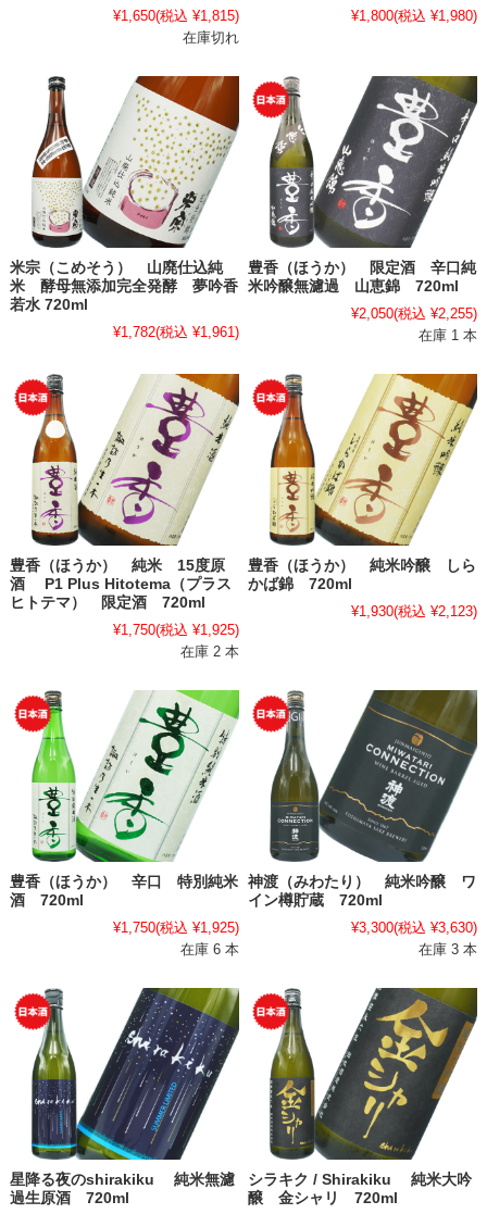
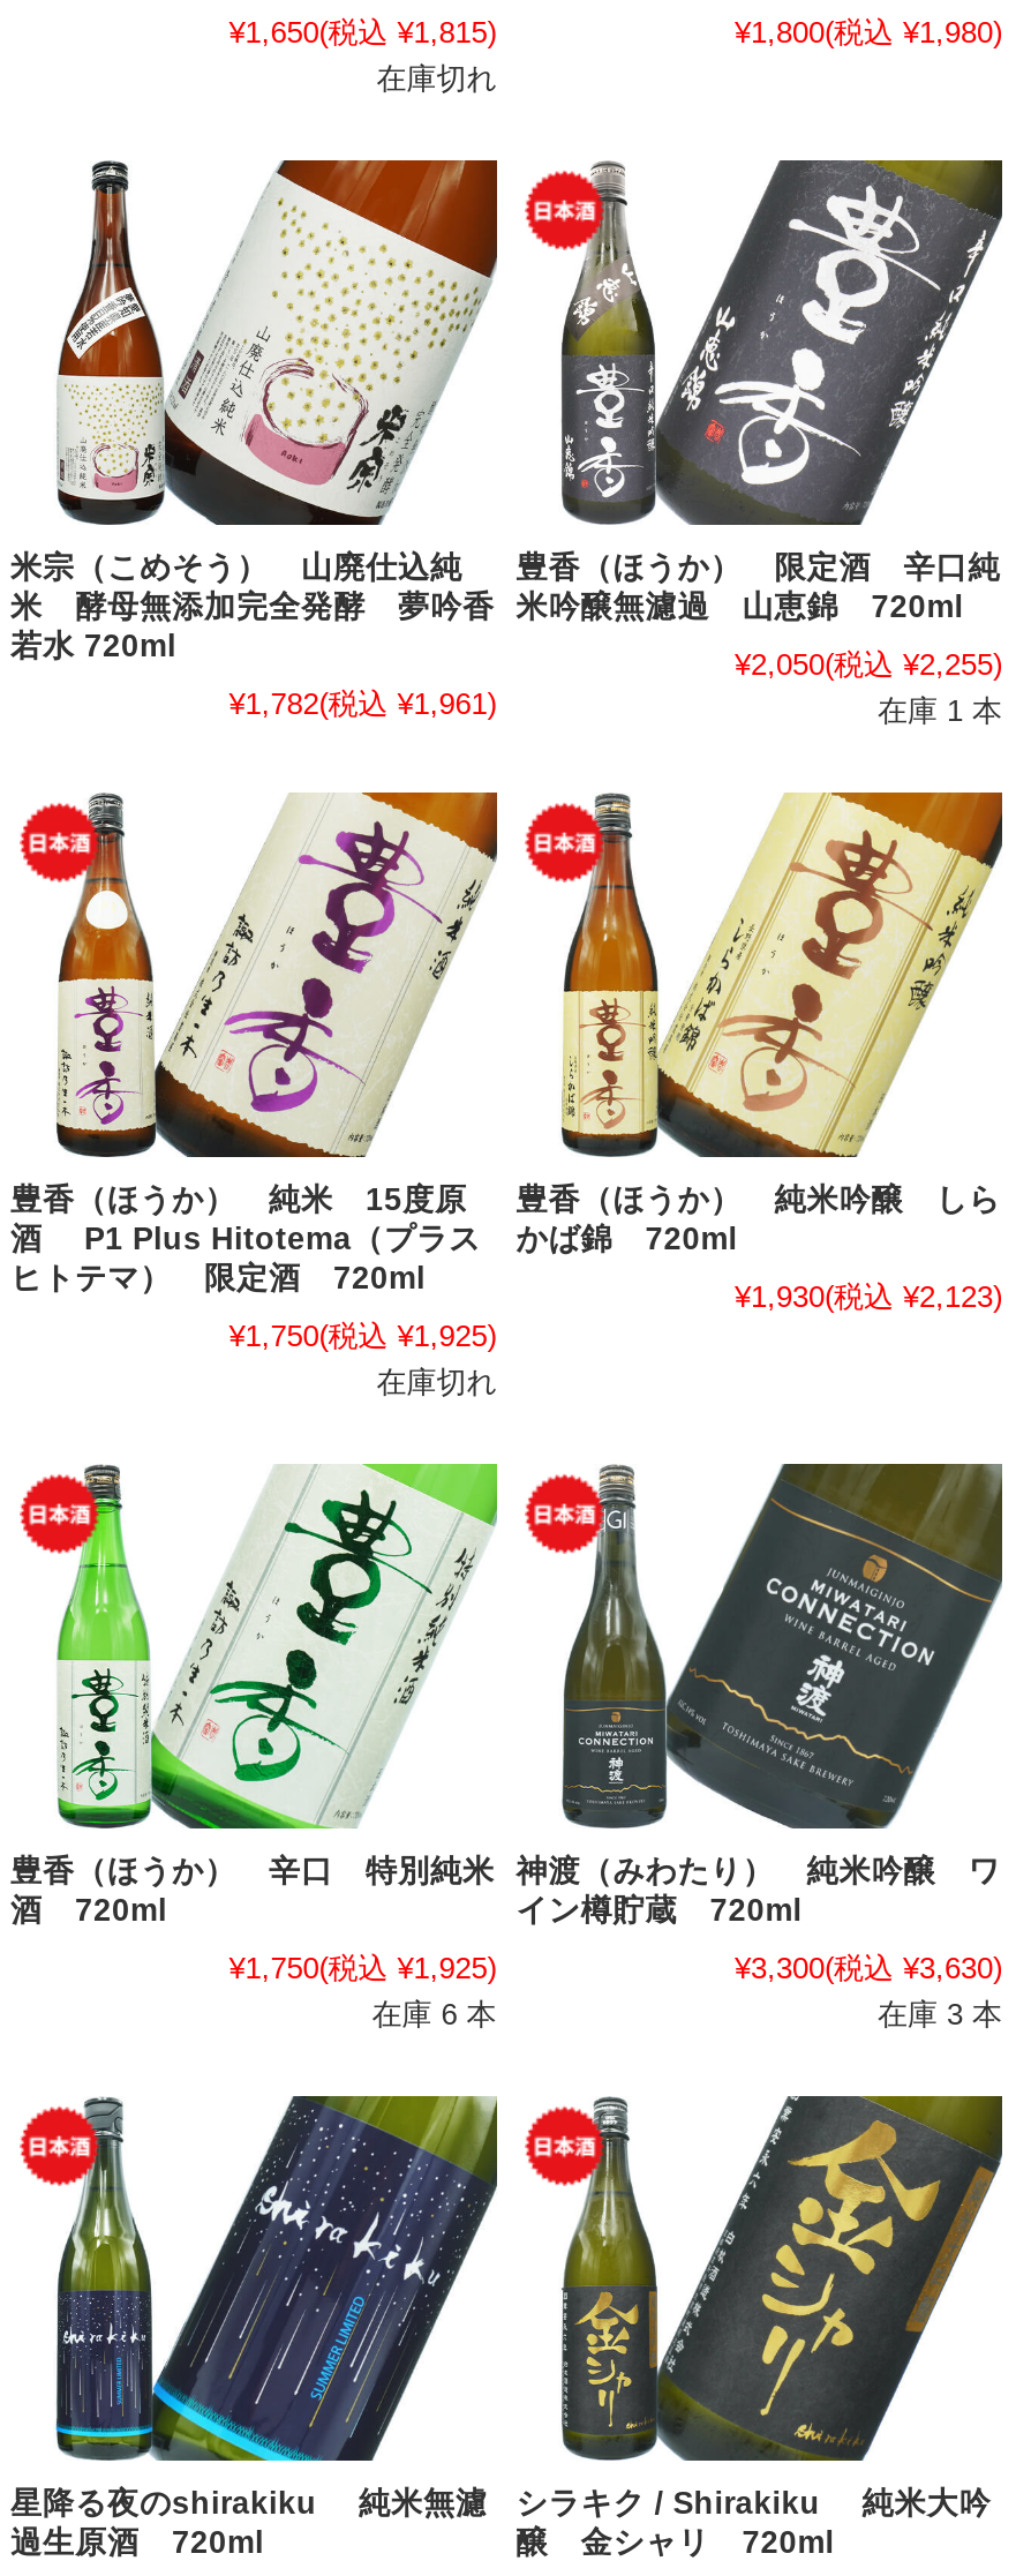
- 在庫 2 本
+ 在庫切れ
